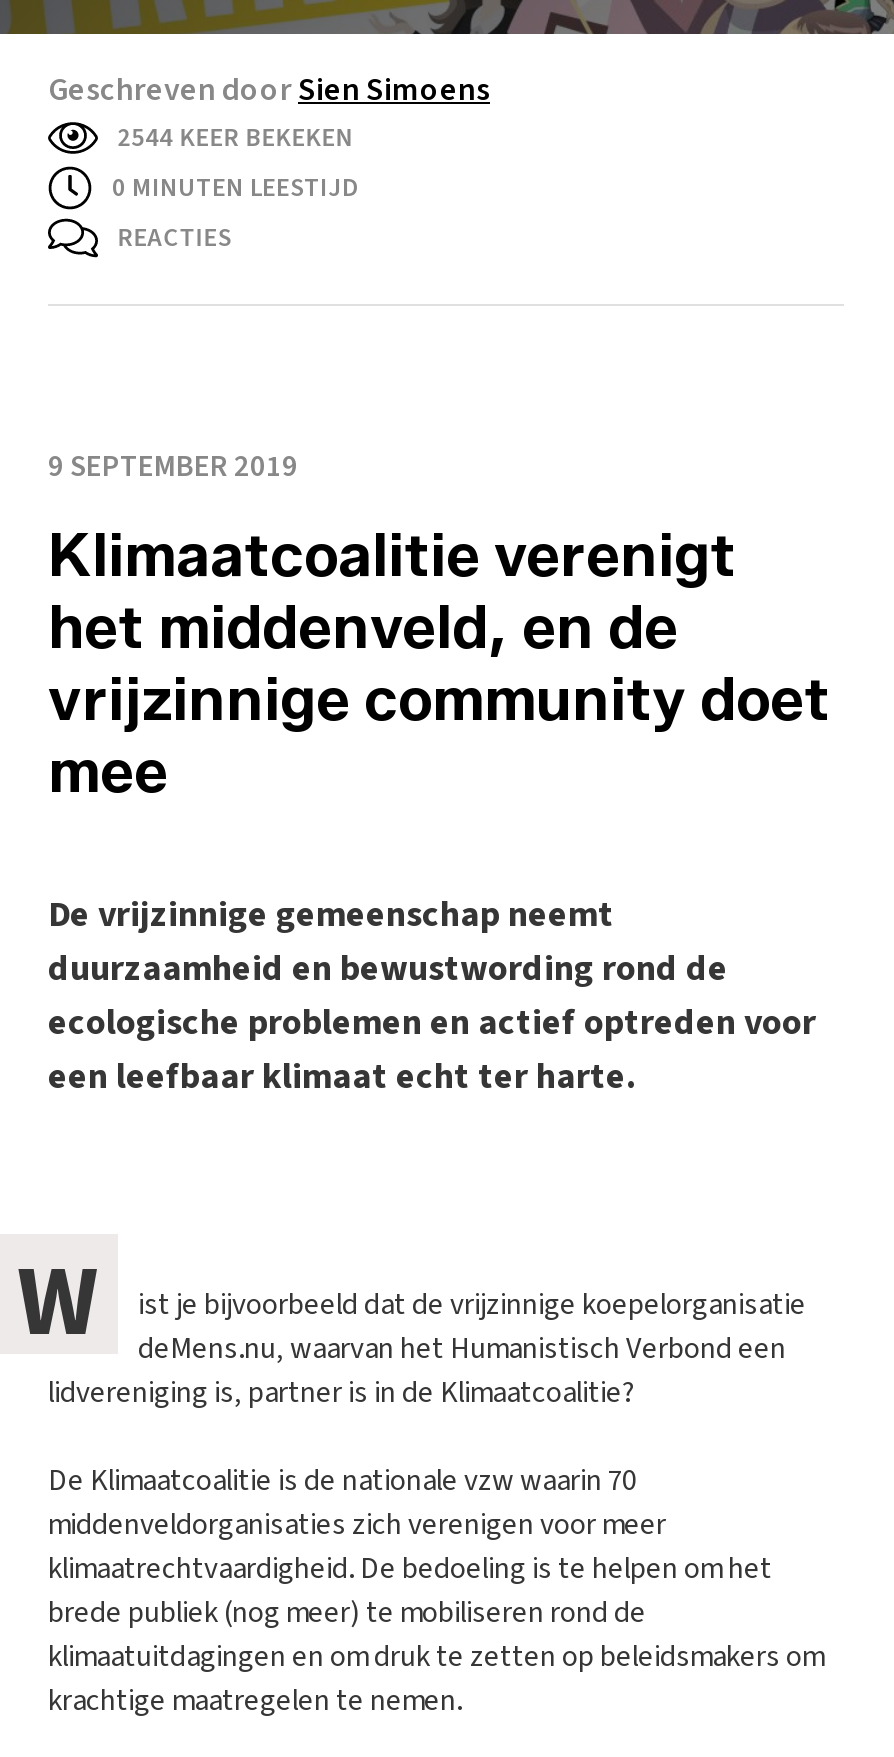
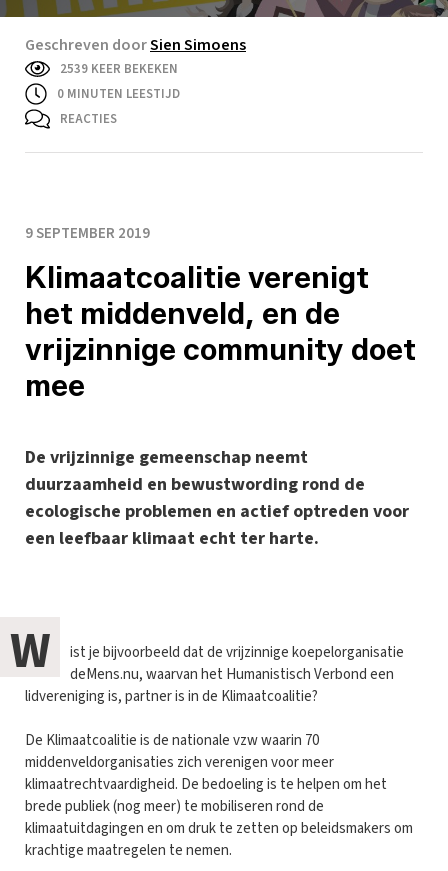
- 2544 KEER BEKEKEN
+ 2539 KEER BEKEKEN
